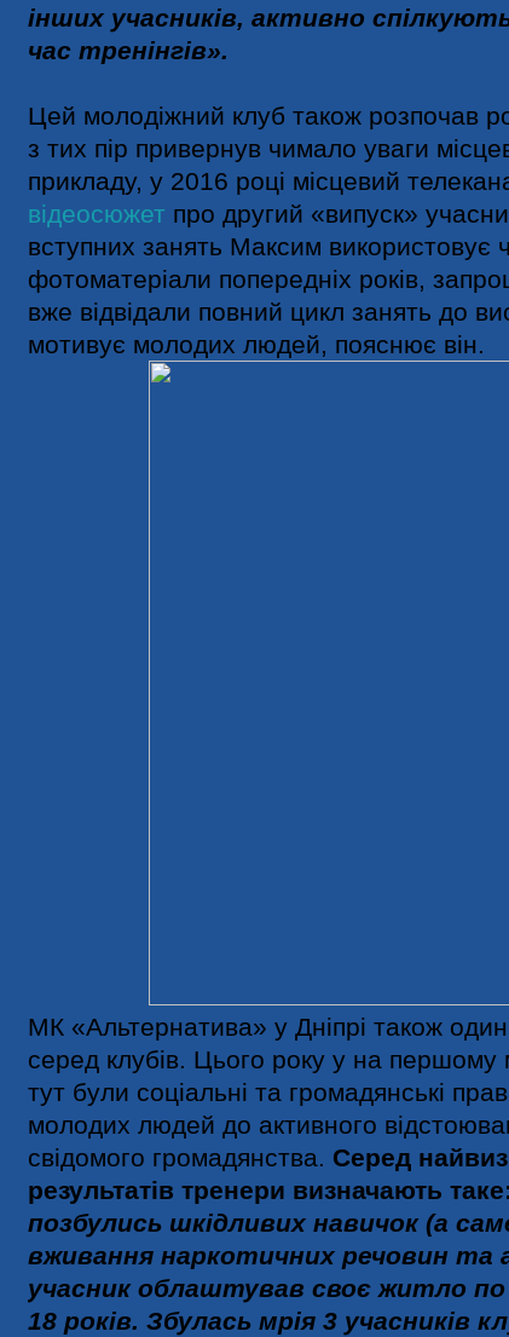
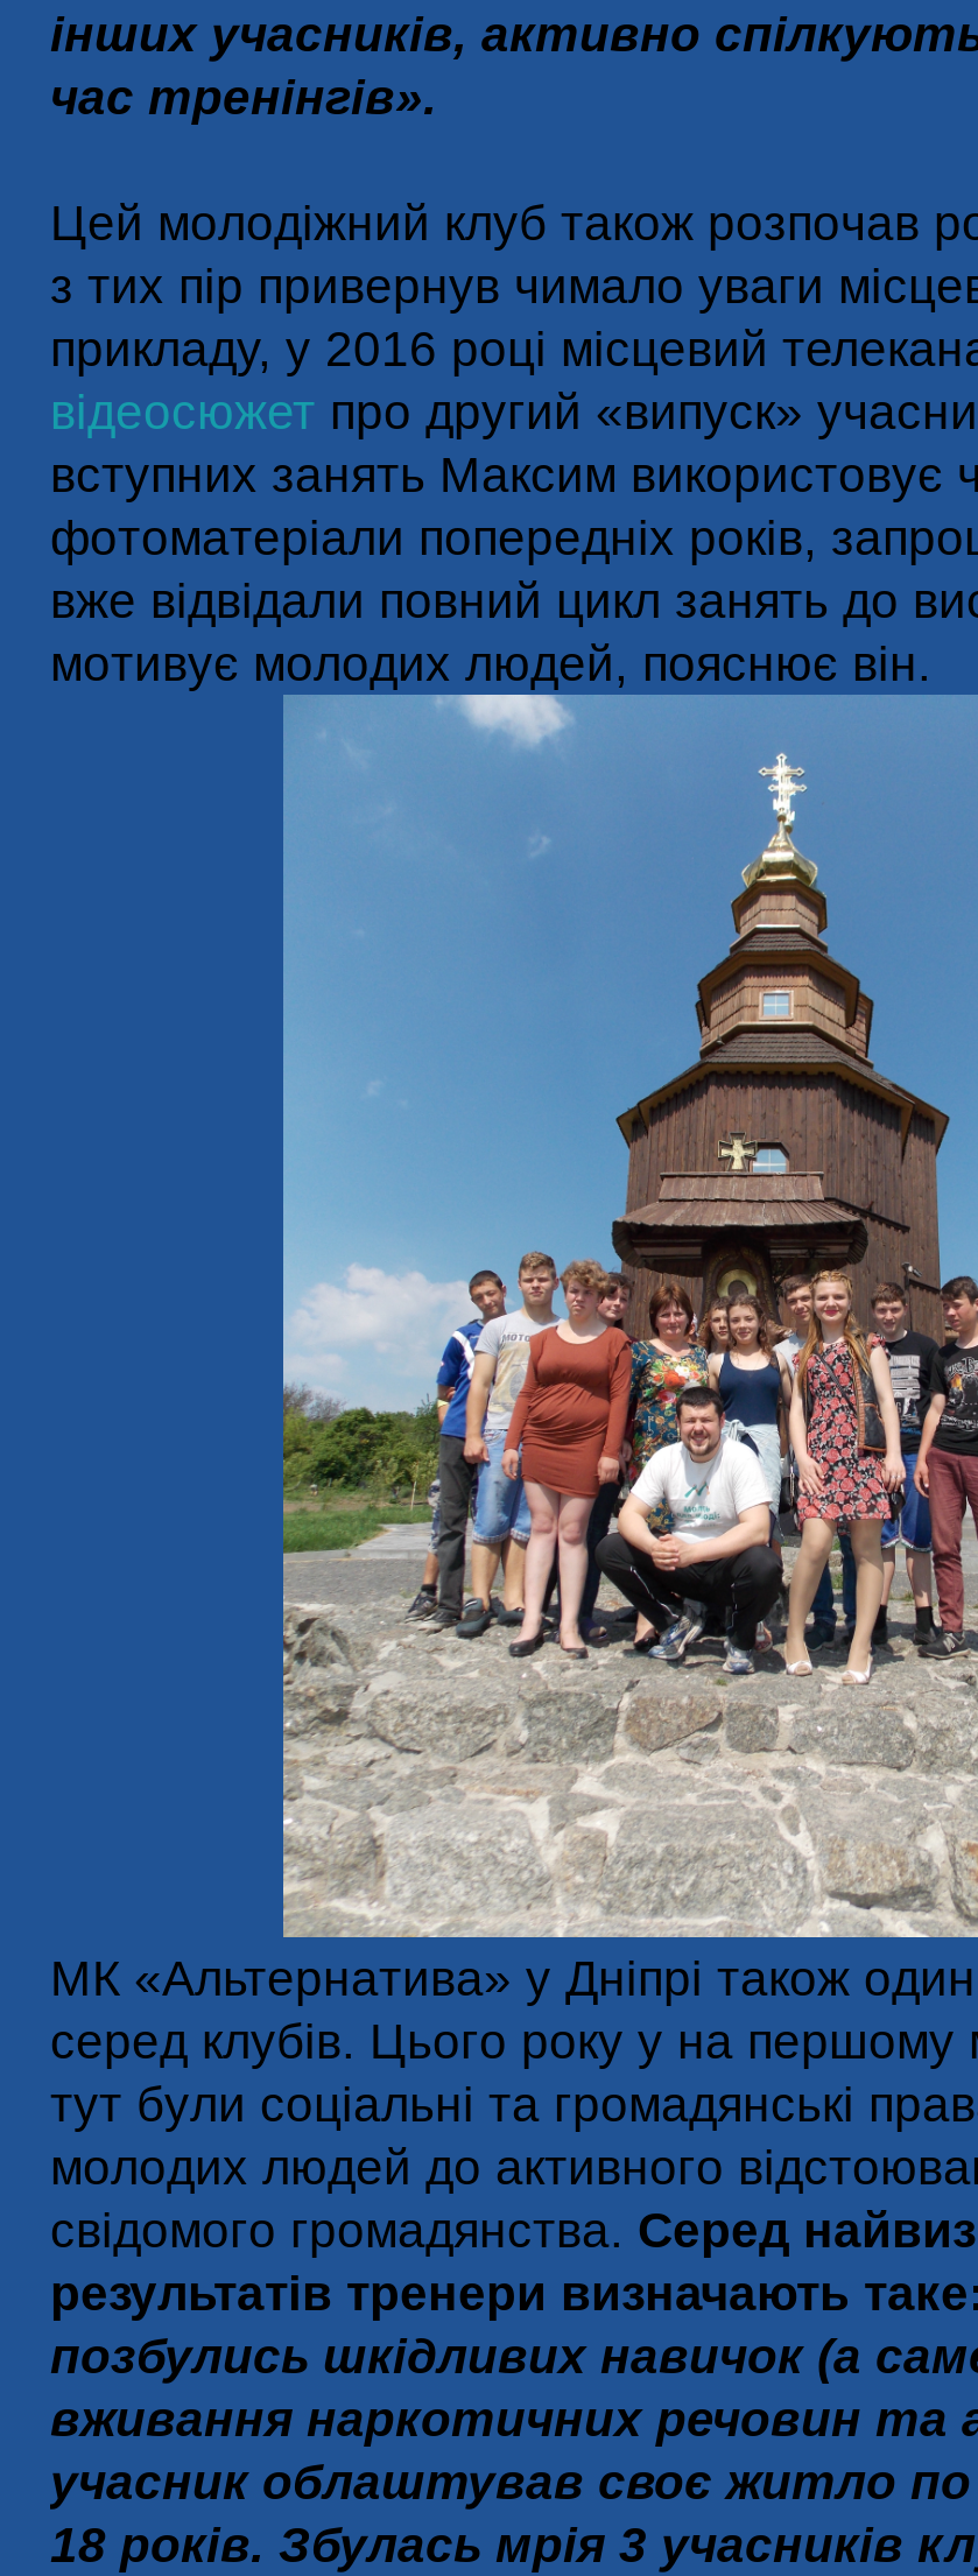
+ [image]
